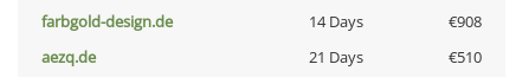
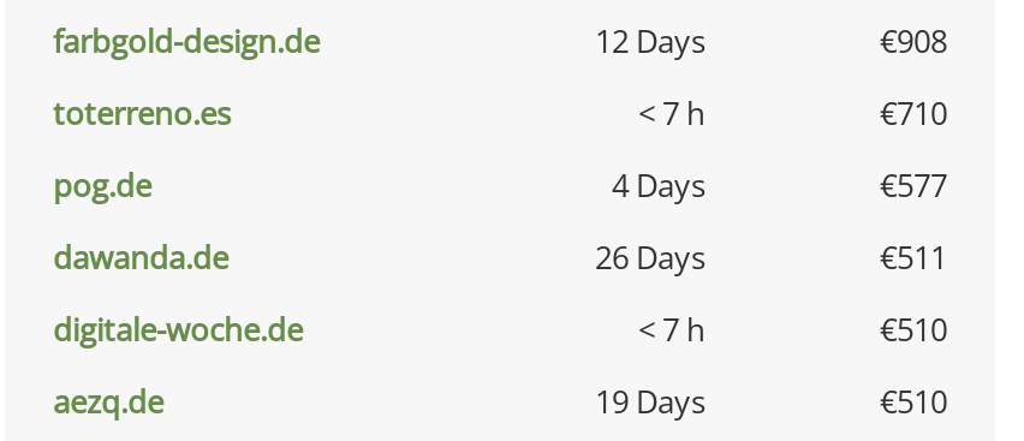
- 14 Days
+ 12 Days

+ toterreno.es
+ < 7 h
+ €710
+ pog.de
+ 4 Days
+ €577
+ dawanda.de
+ 26 Days
+ €511
+ digitale-woche.de
+ < 7 h
+ €510

- 21 Days
+ 19 Days
